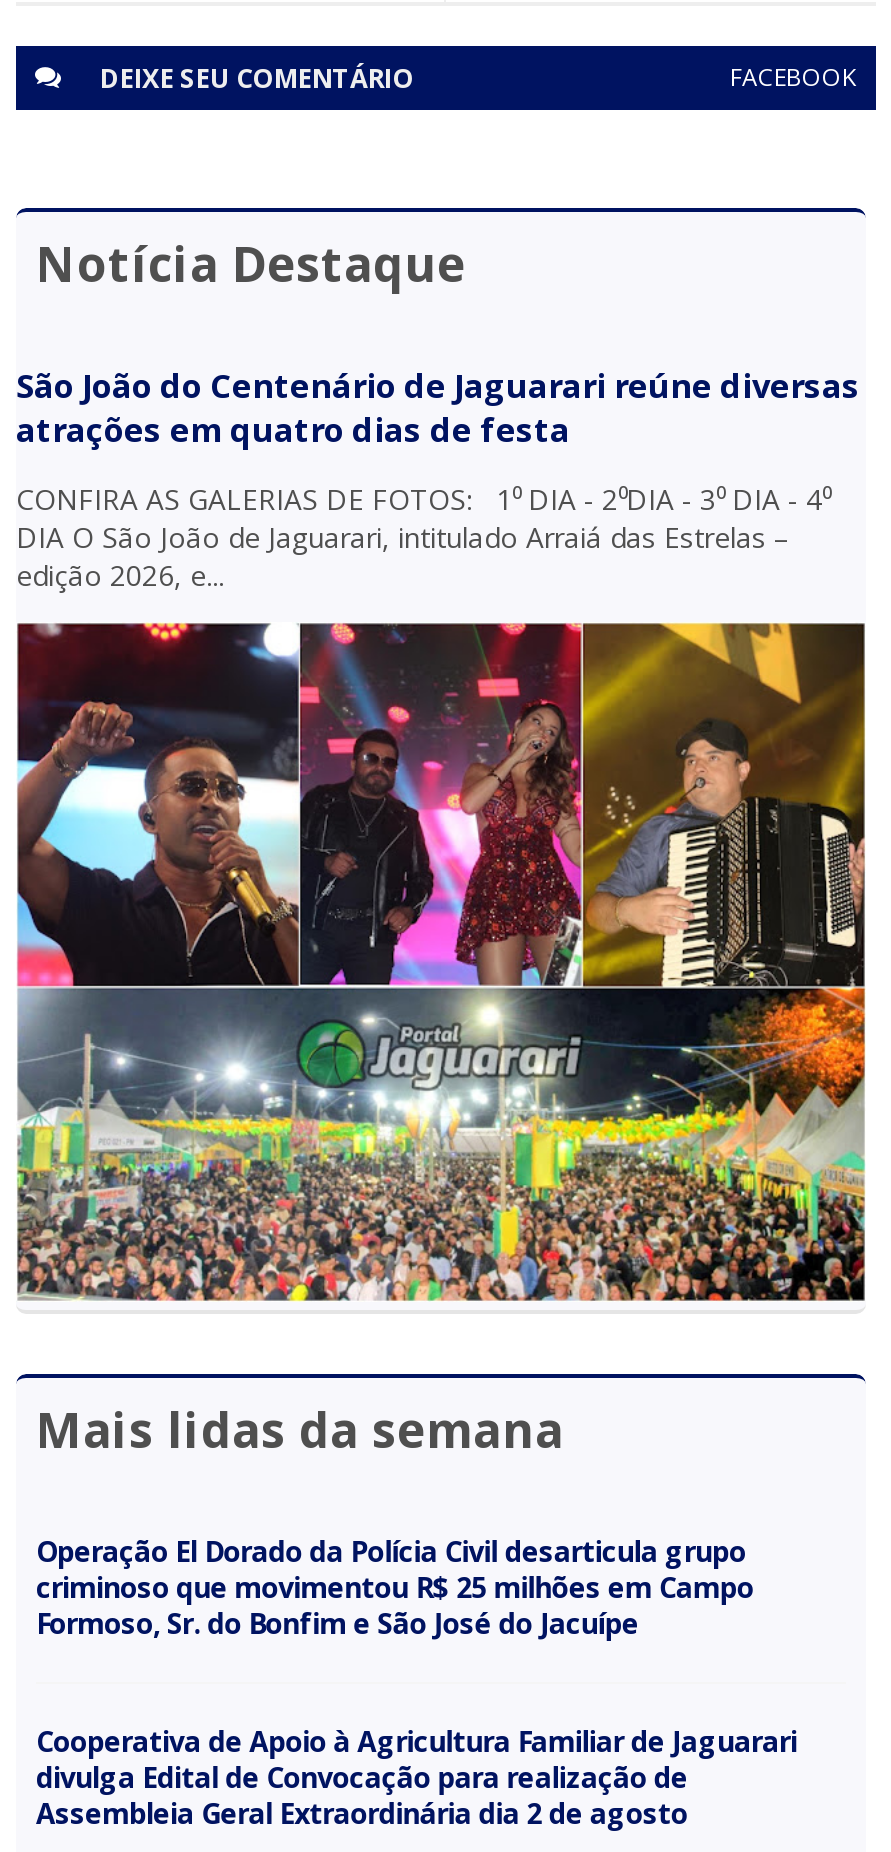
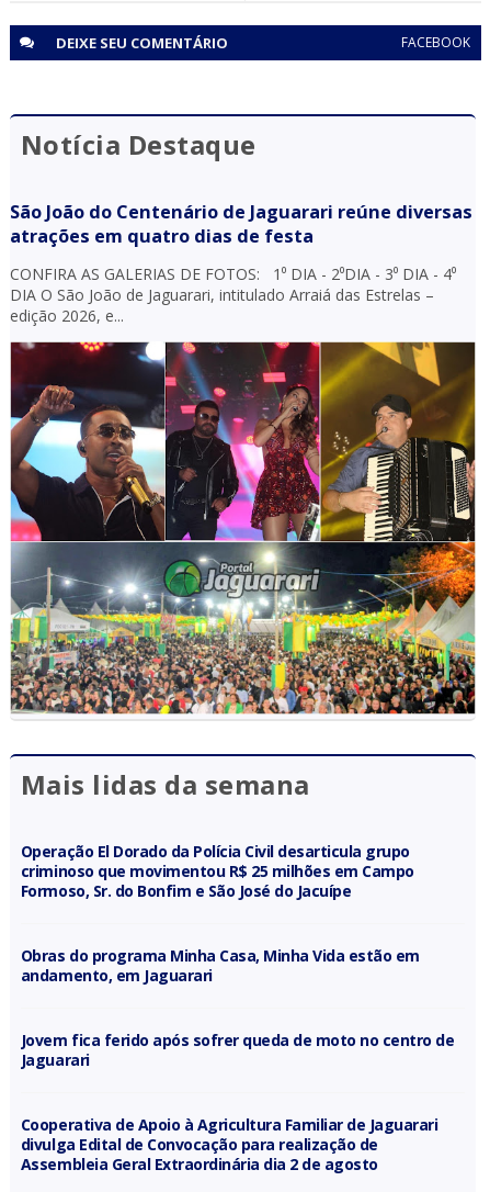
+ Obras do programa Minha Casa, Minha Vida estão em
+ andamento, em Jaguarari
+ Jovem fica ferido após sofrer queda de moto no centro de
+ Jaguarari
